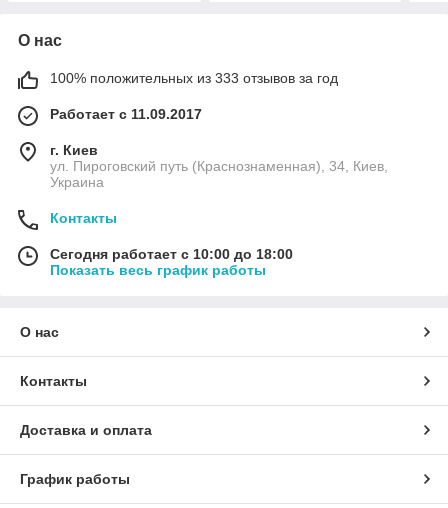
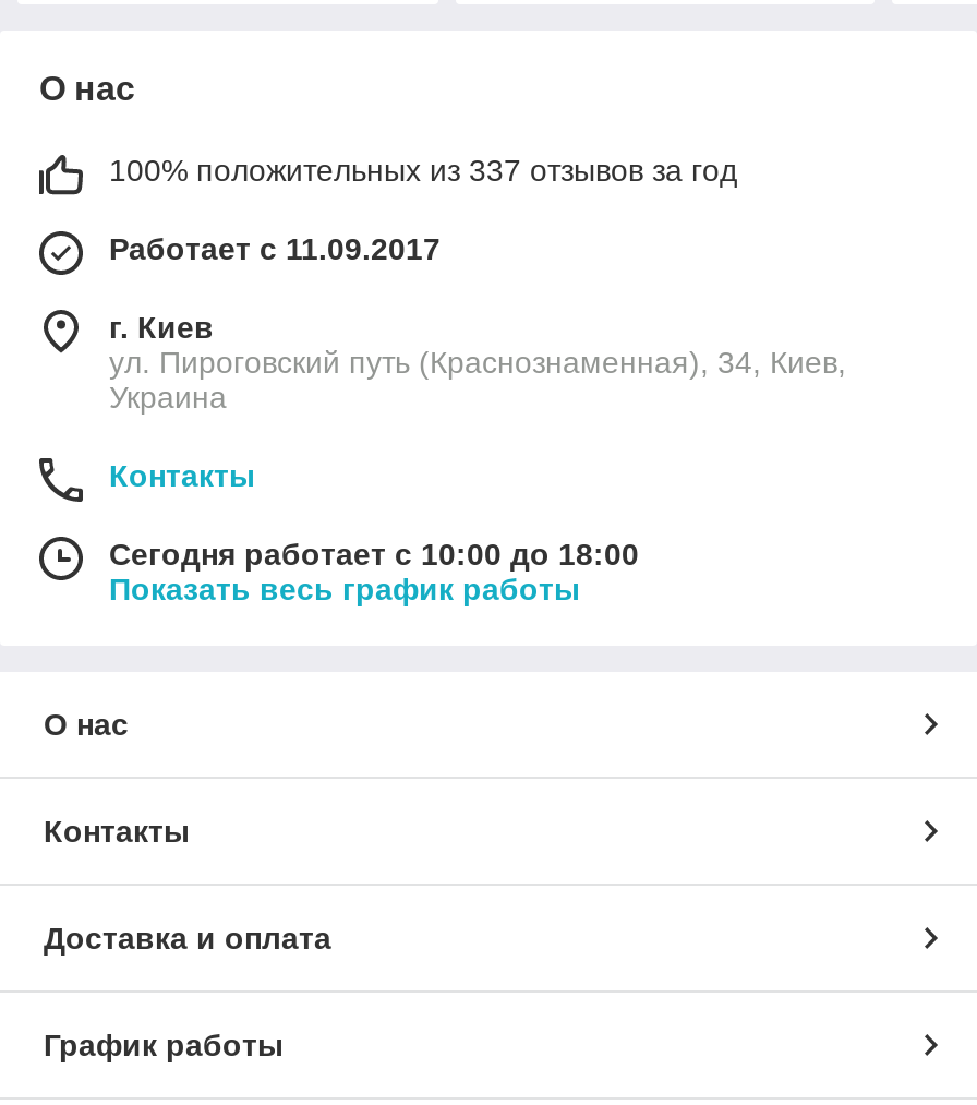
- 100% положительных из 333 отзывов за год
+ 100% положительных из 337 отзывов за год
